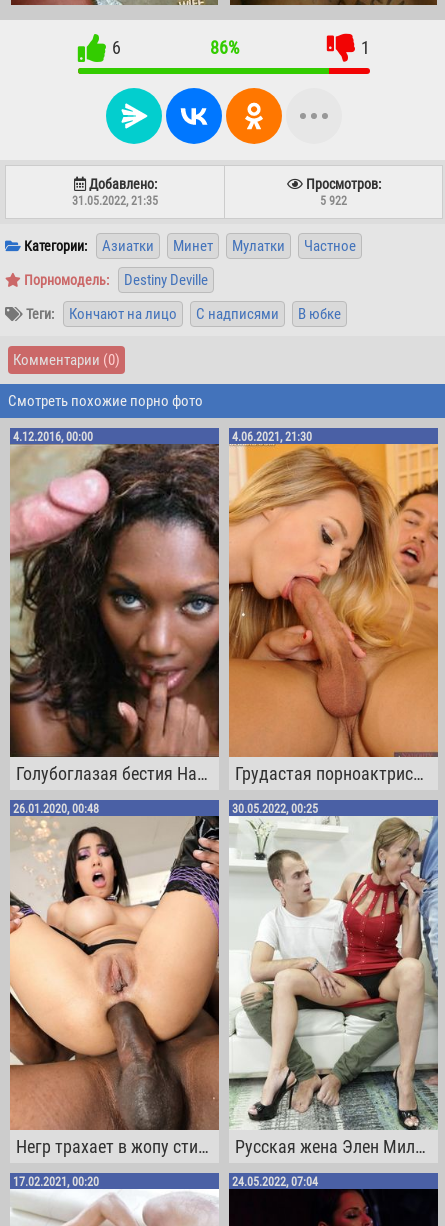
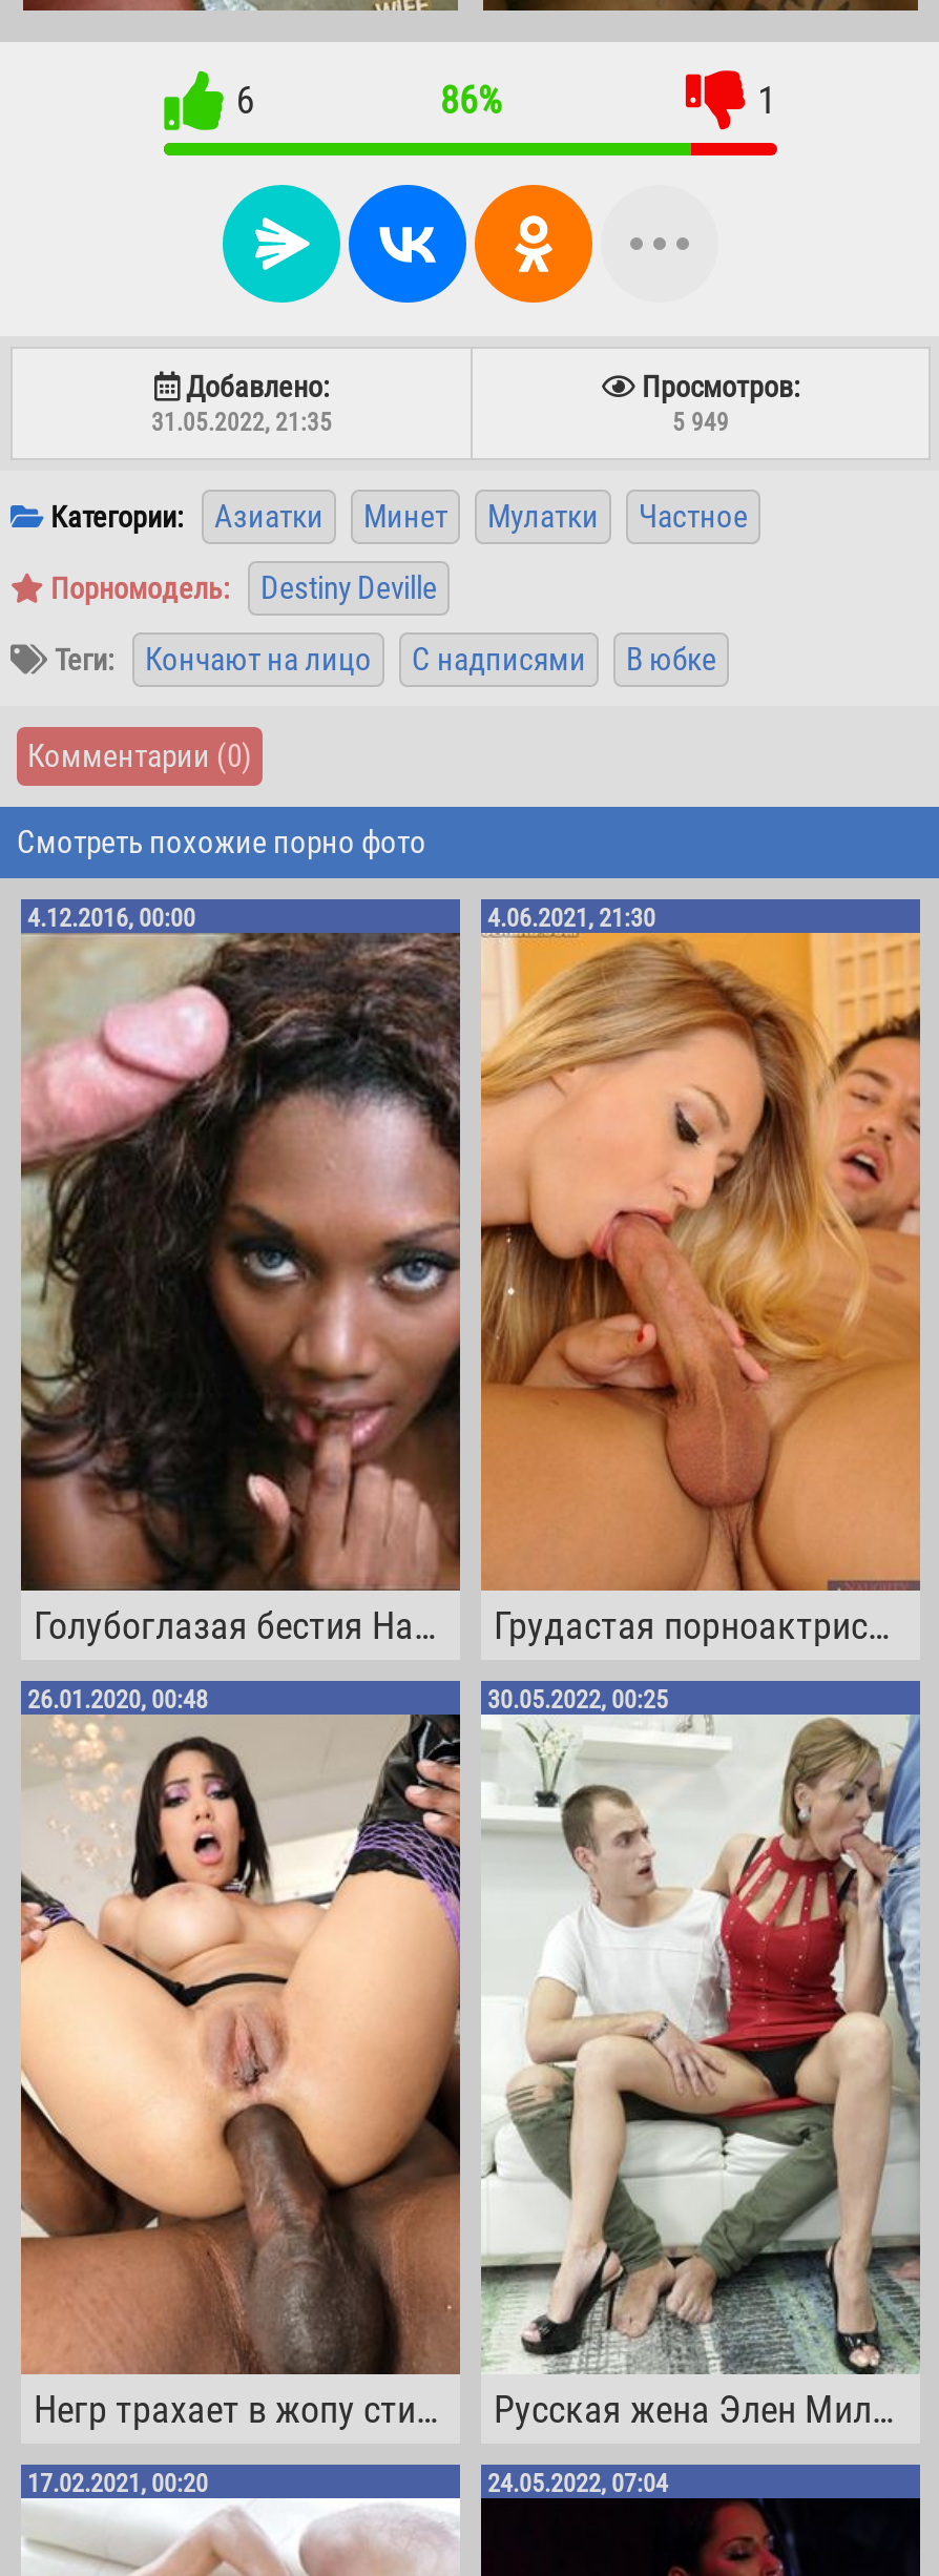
- 5 922
+ 5 949
